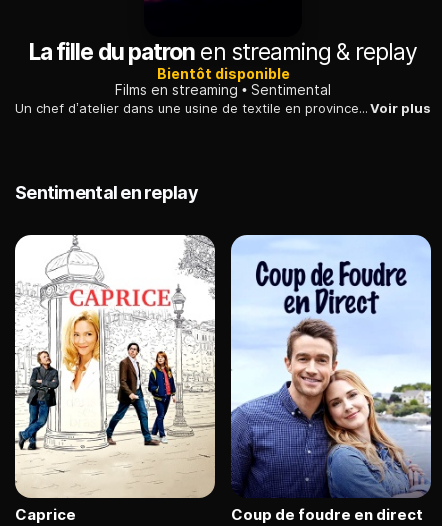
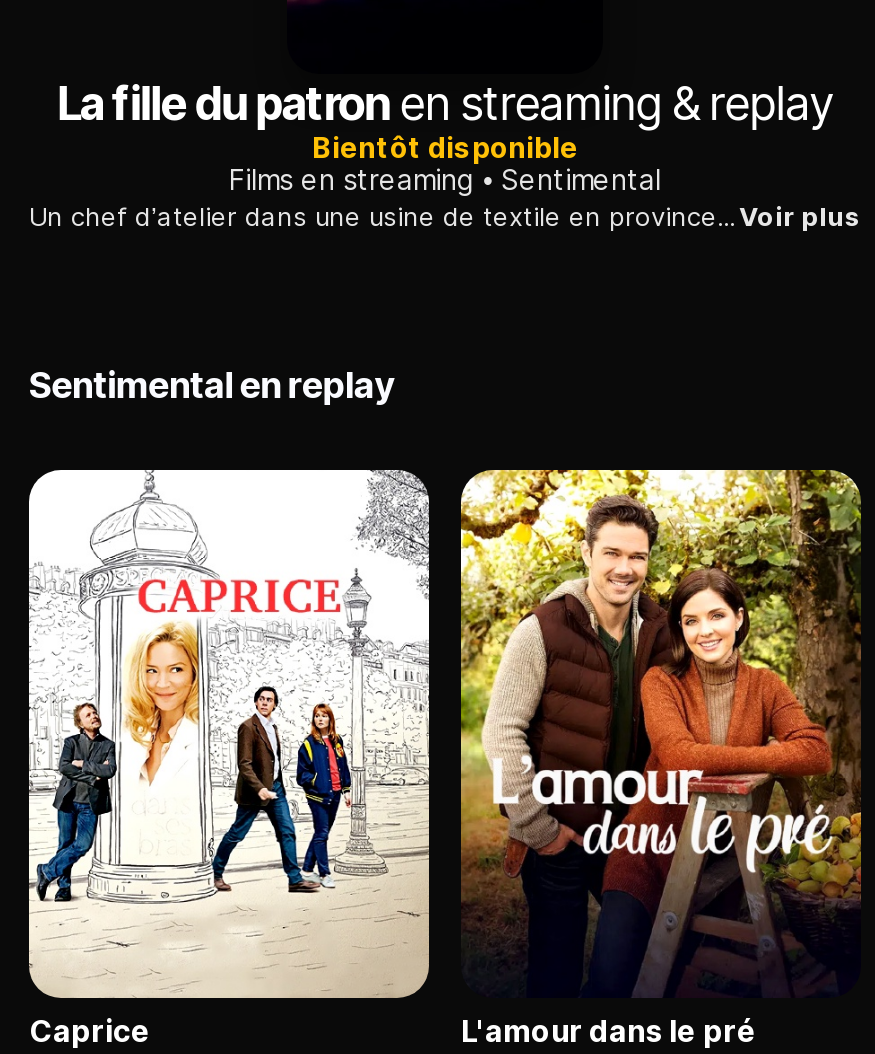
- [image]
- Coup de foudre en direct
+ [image]
+ L'amour dans le pré
